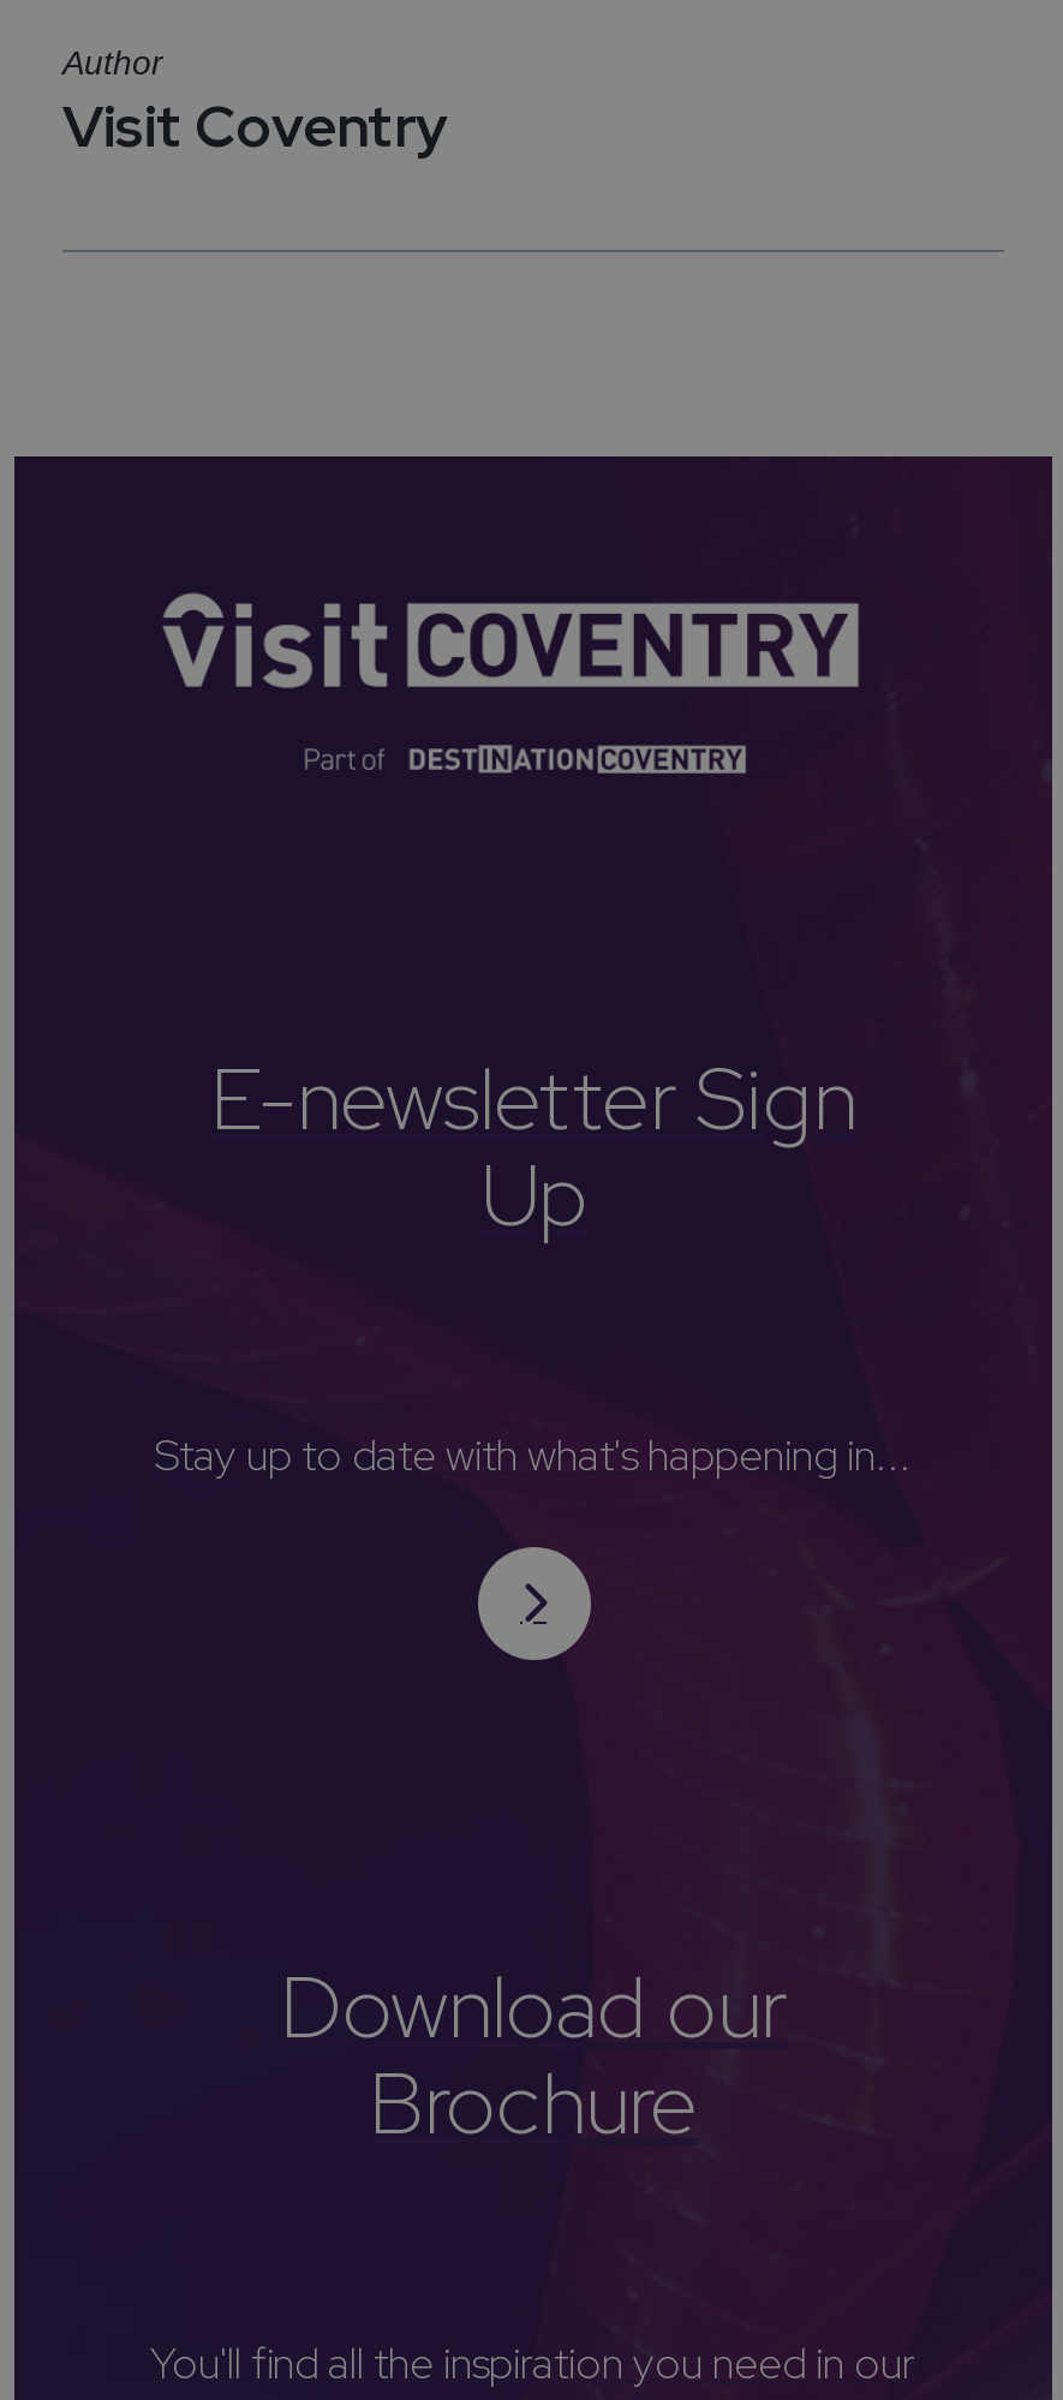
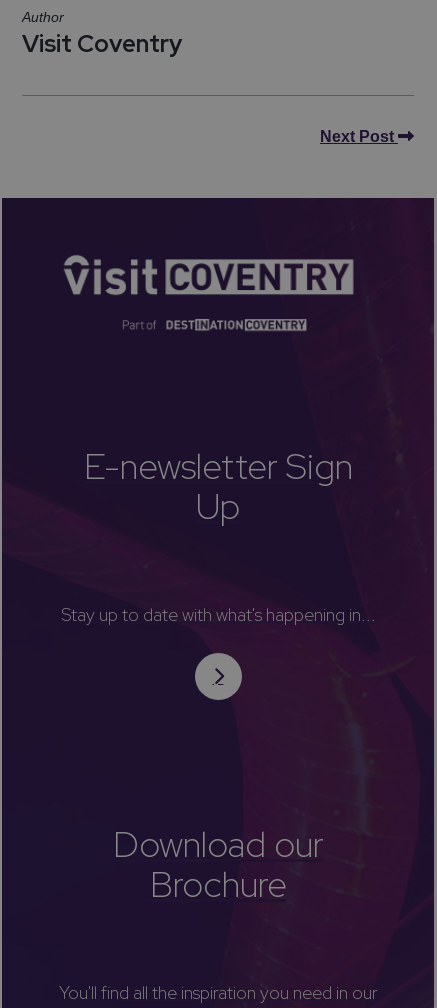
+ Next Post
